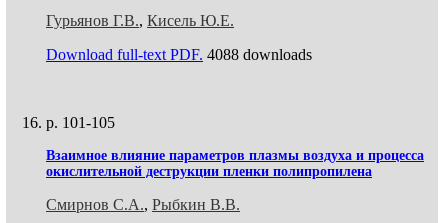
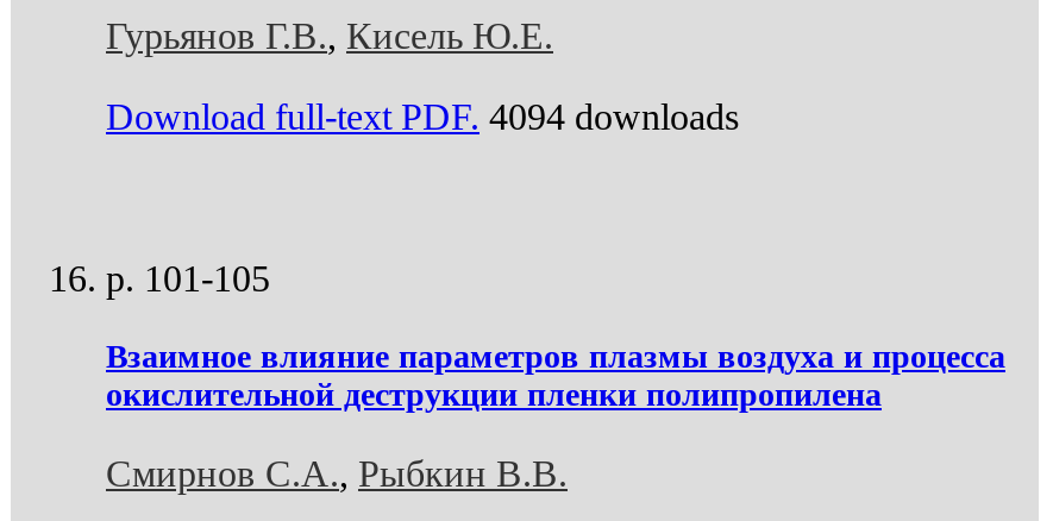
- Download full-text PDF. 4088 downloads
+ Download full-text PDF. 4094 downloads
